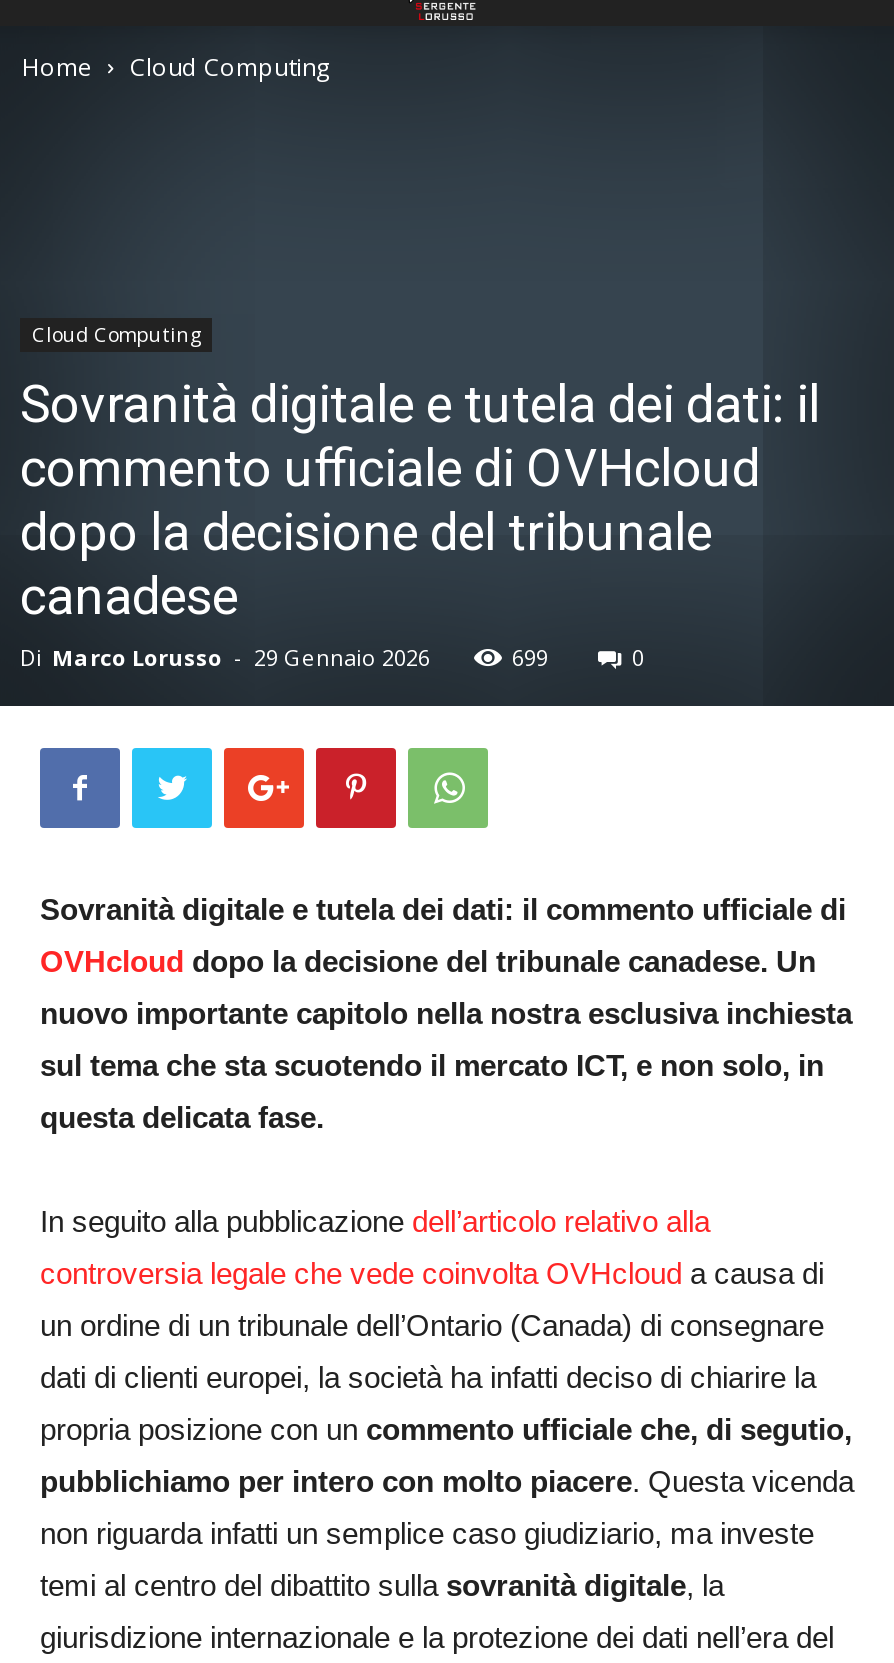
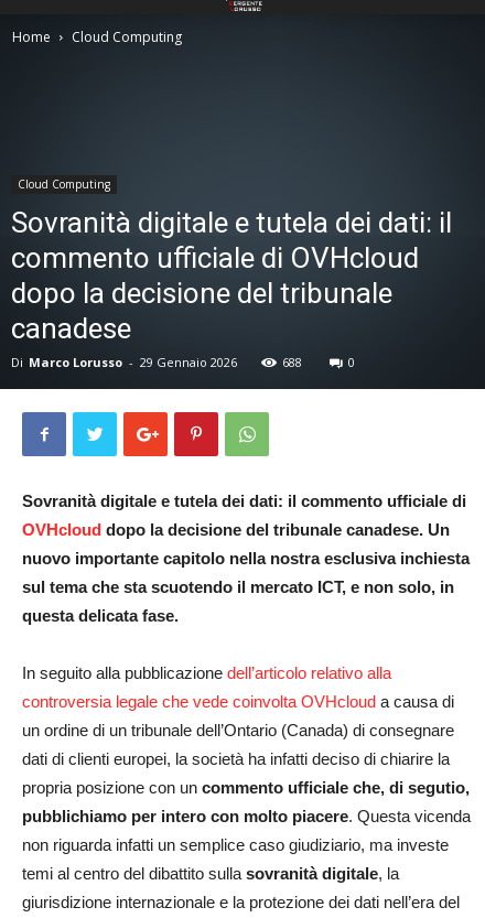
- 699
+ 688
